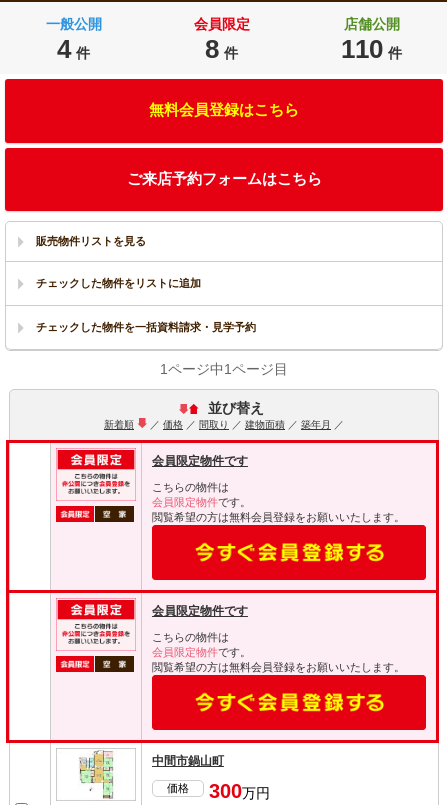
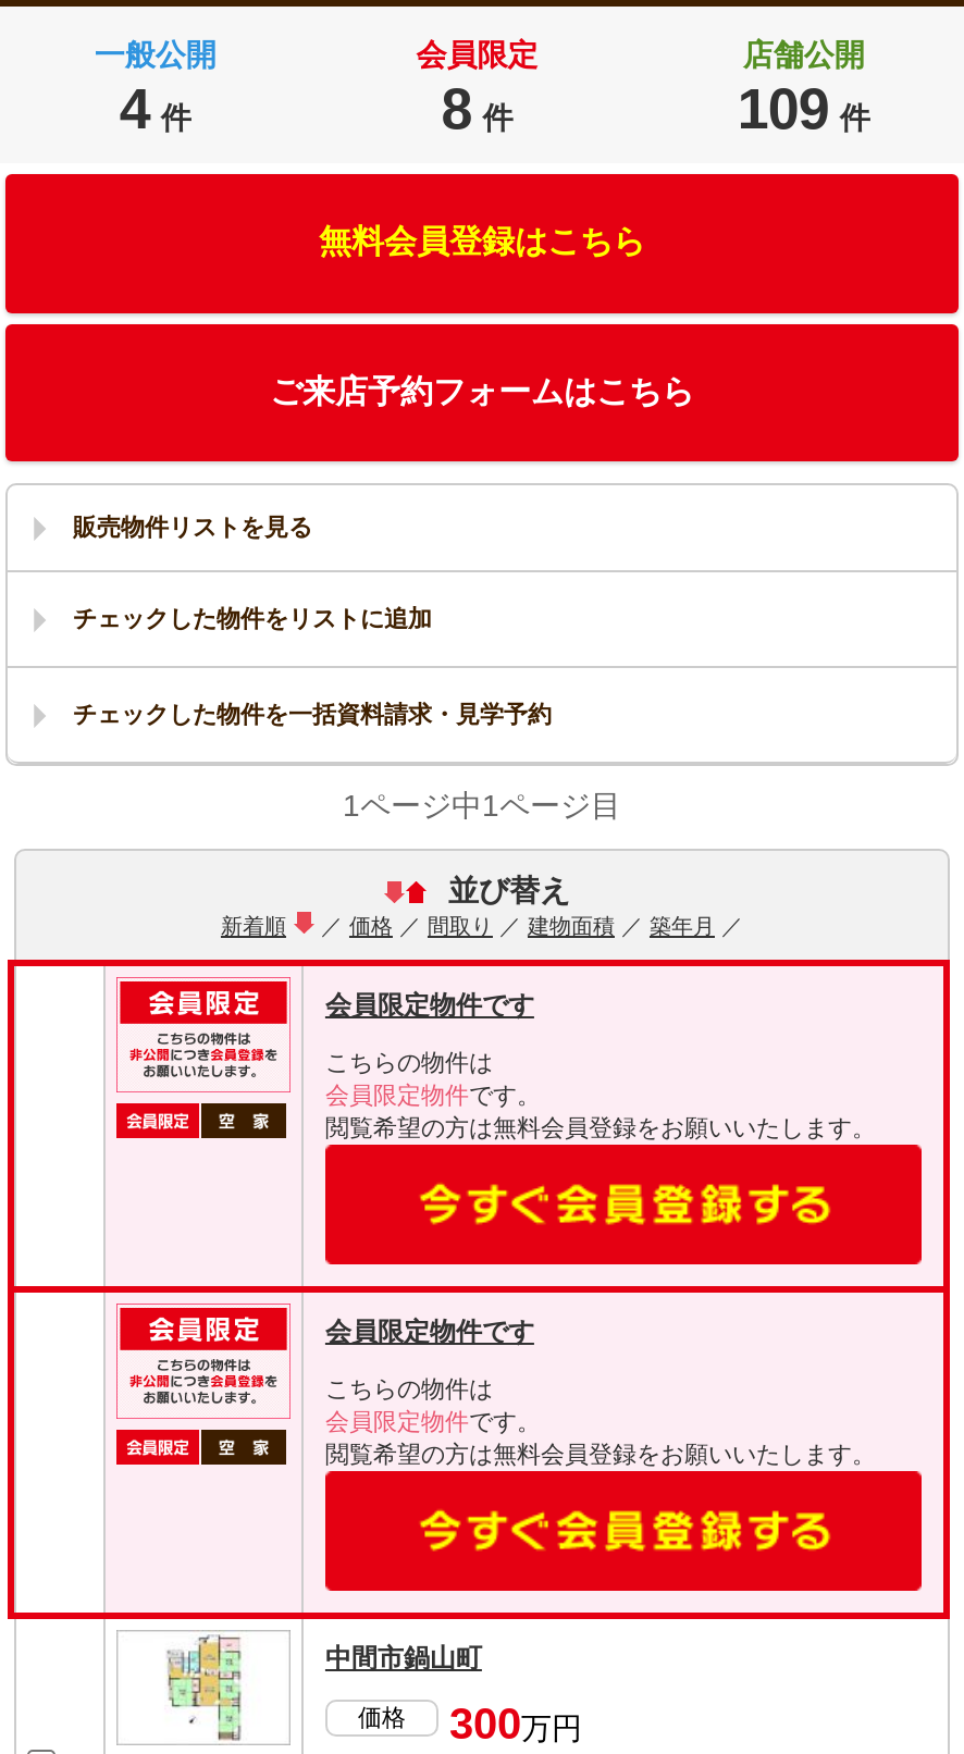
- 110 件
+ 109 件
